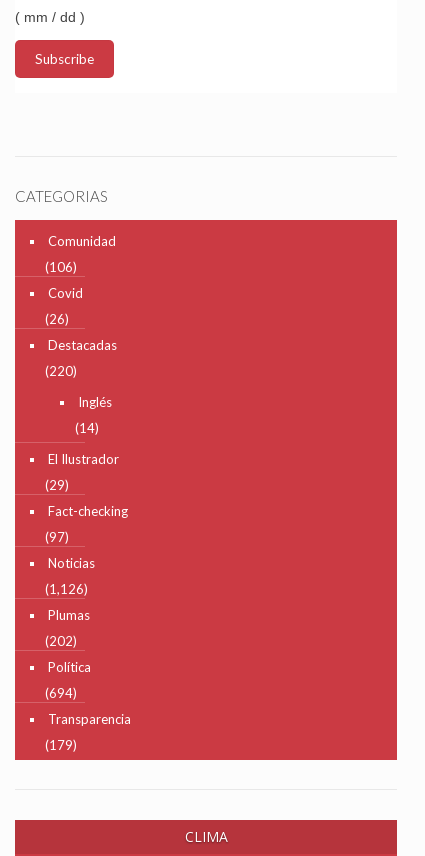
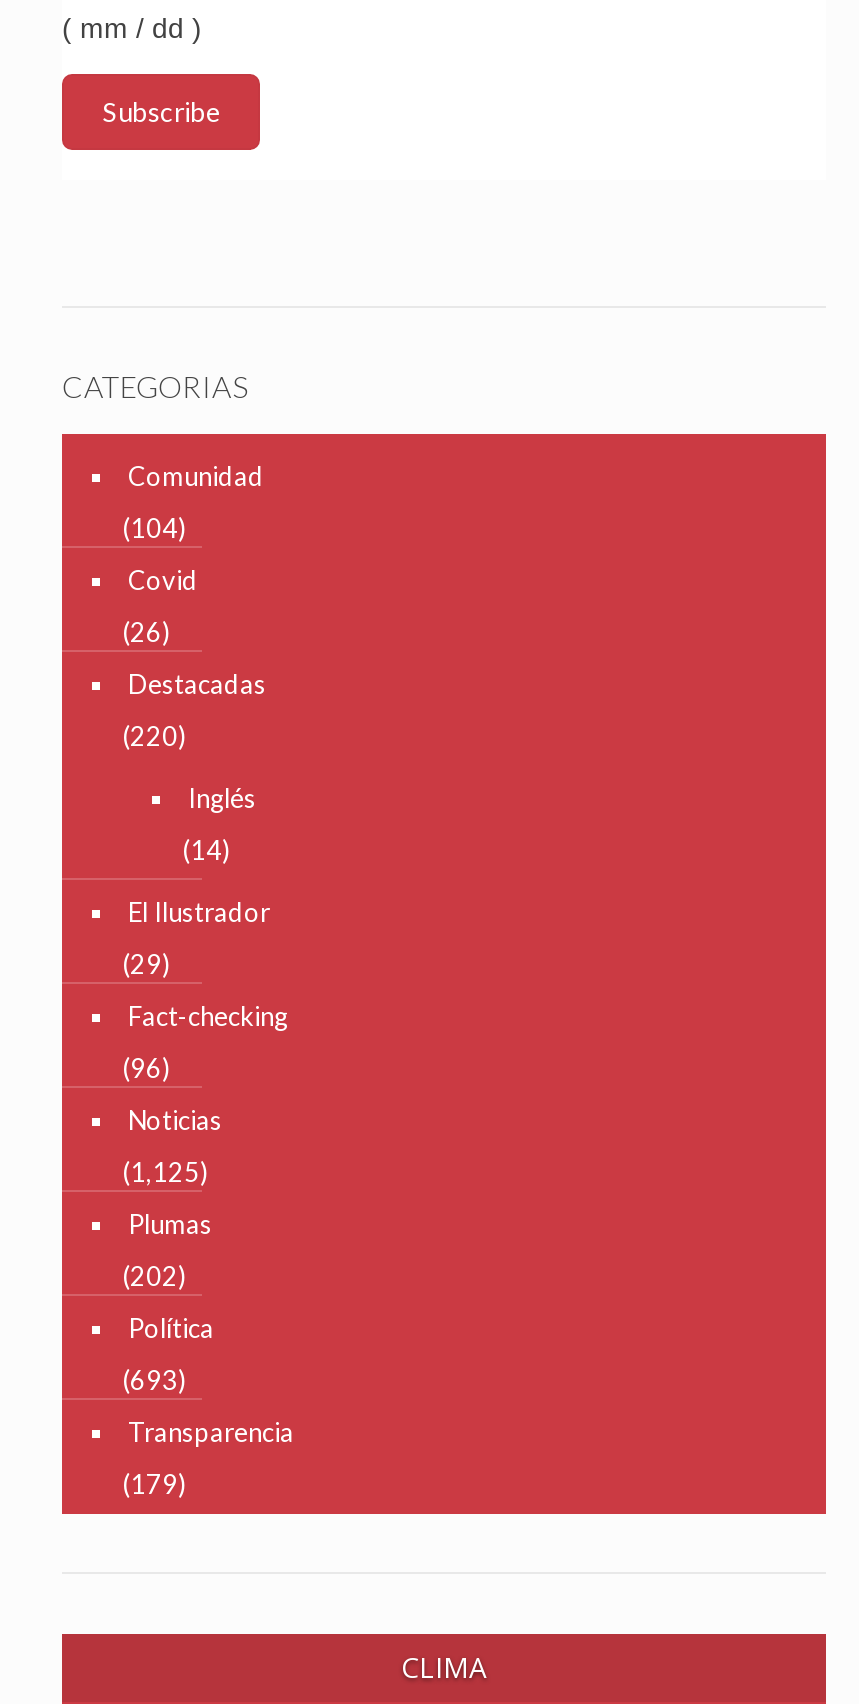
- (106)
+ (104)

- (97)
+ (96)

- (1,126)
+ (1,125)

- (694)
+ (693)
